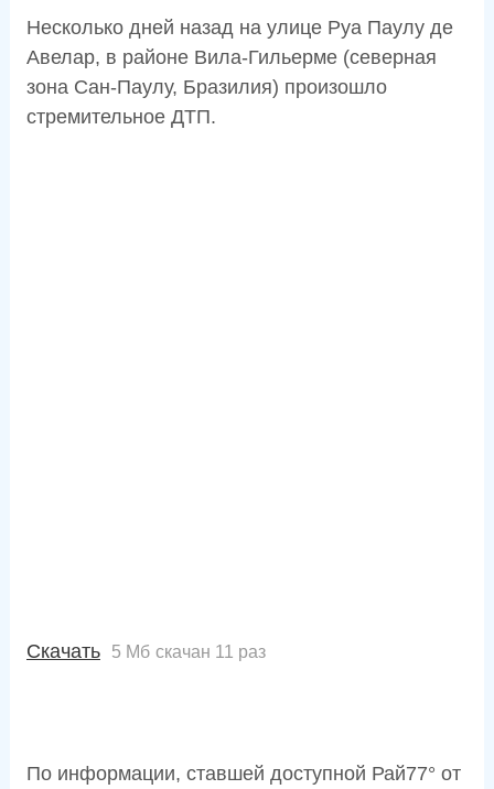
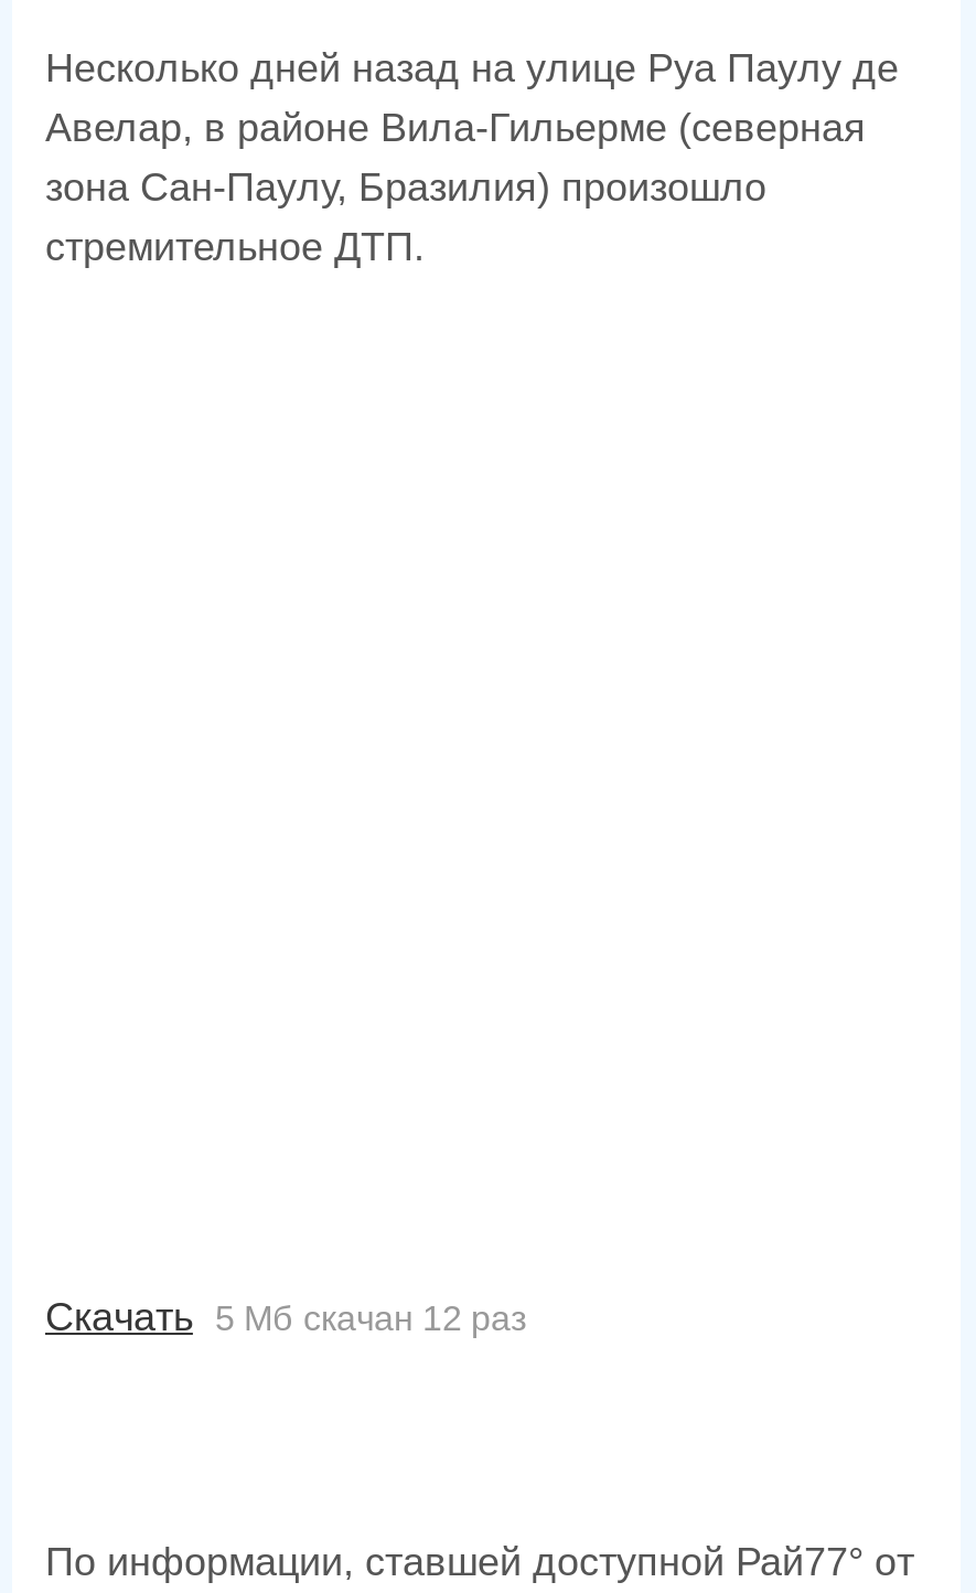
- Скачать 5 Мб скачан 11 раз
+ Скачать 5 Мб скачан 12 раз
